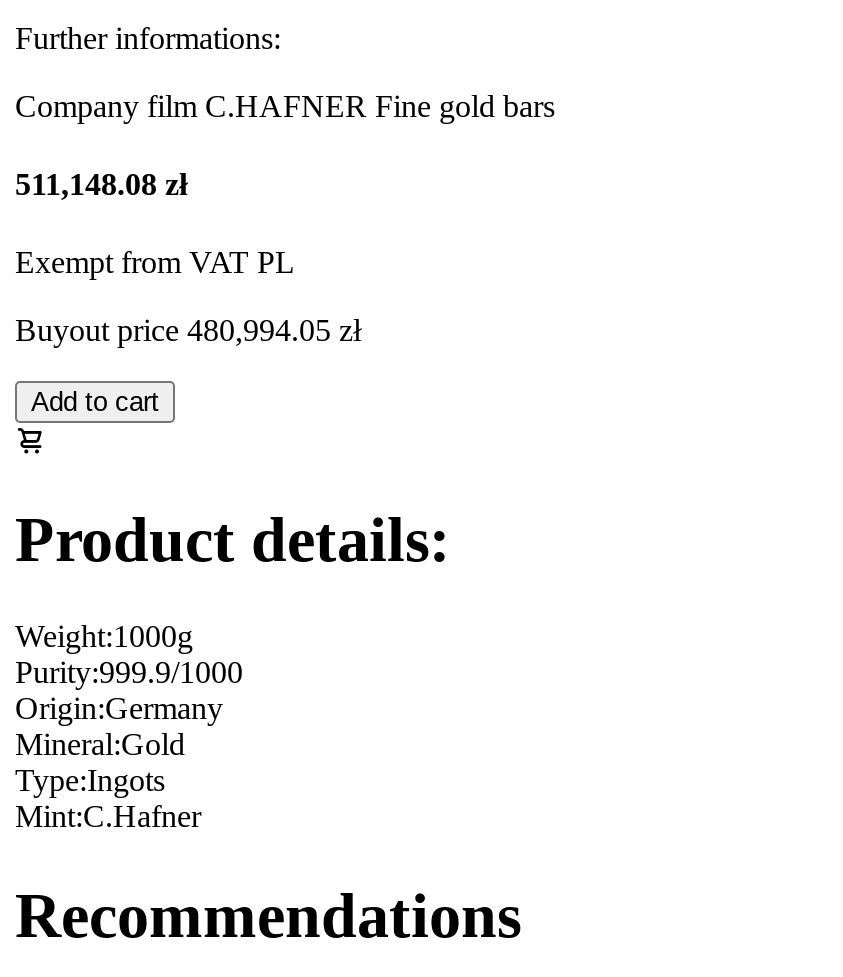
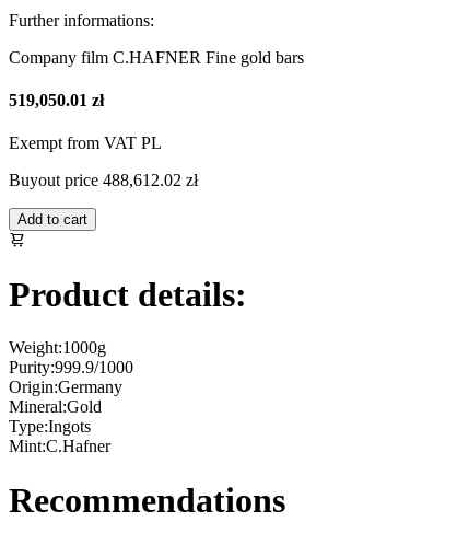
- 511,148.08 zł
+ 519,050.01 zł

- Buyout price 480,994.05 zł
+ Buyout price 488,612.02 zł
